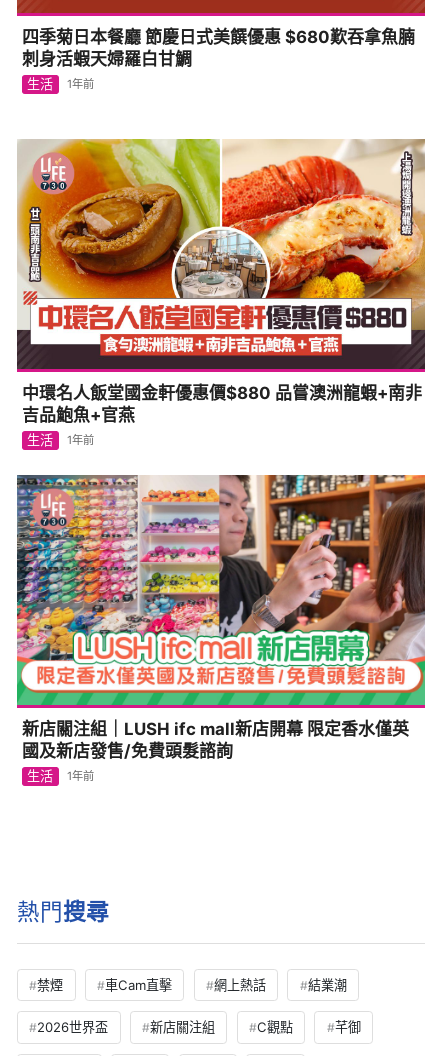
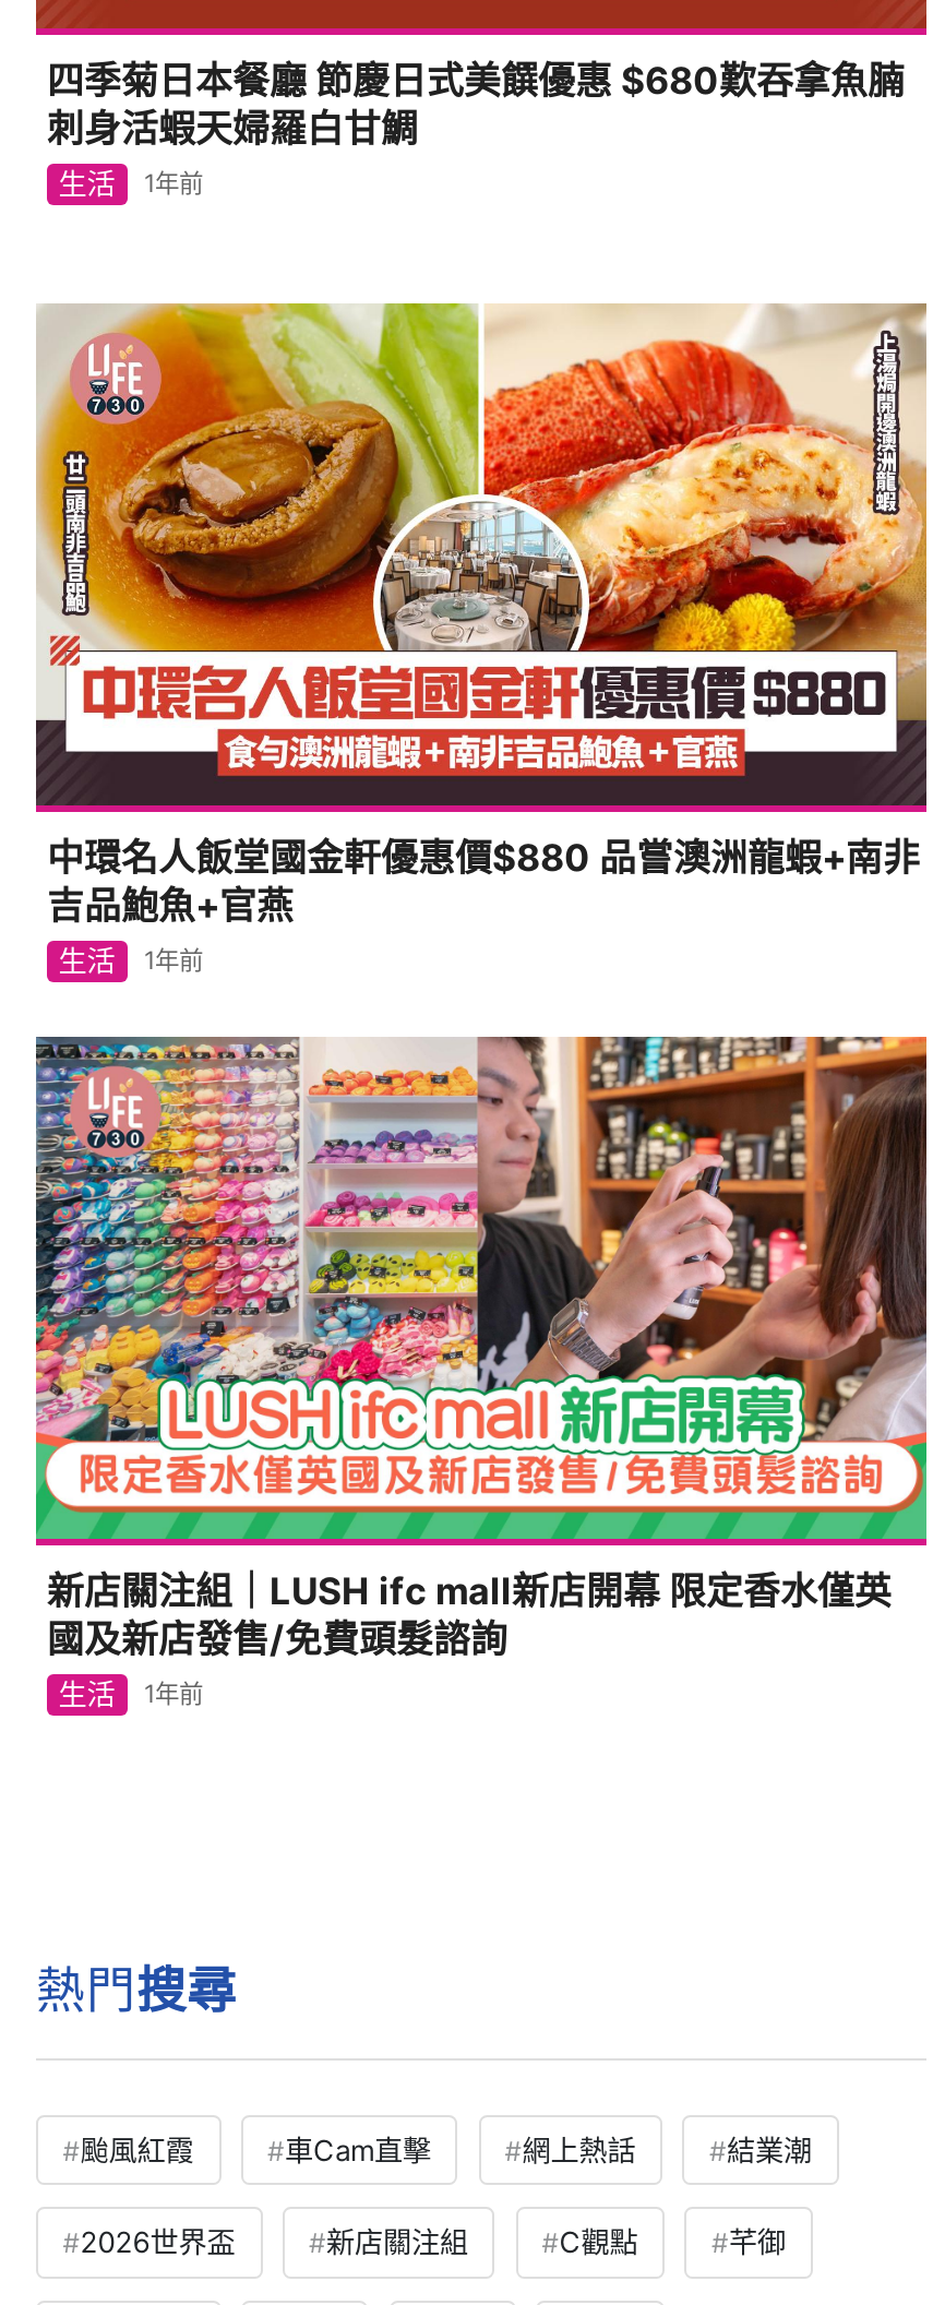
- 禁煙
+ 颱風紅霞
